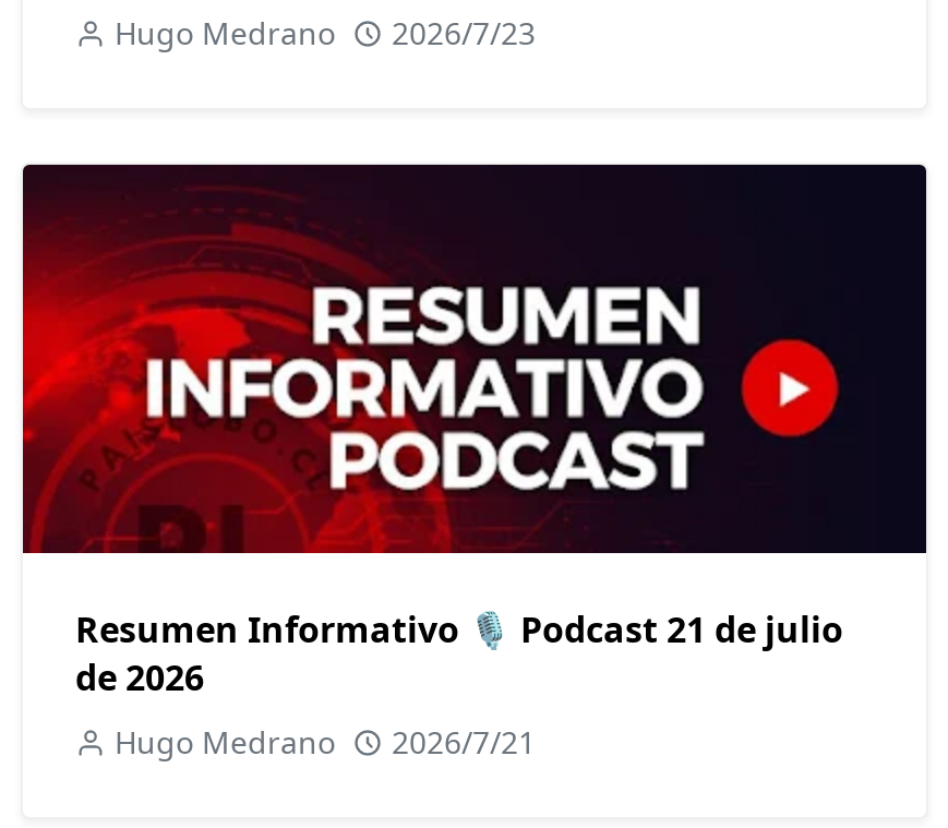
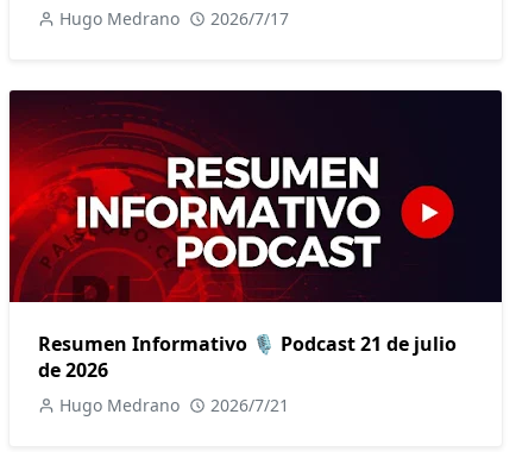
- Hugo Medrano 2026/7/23
+ Hugo Medrano 2026/7/17
